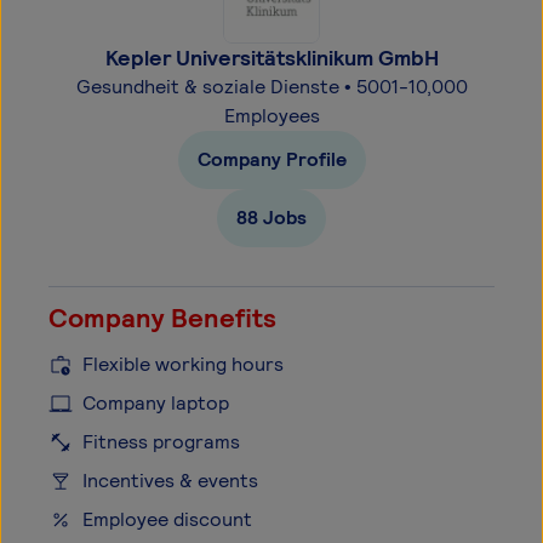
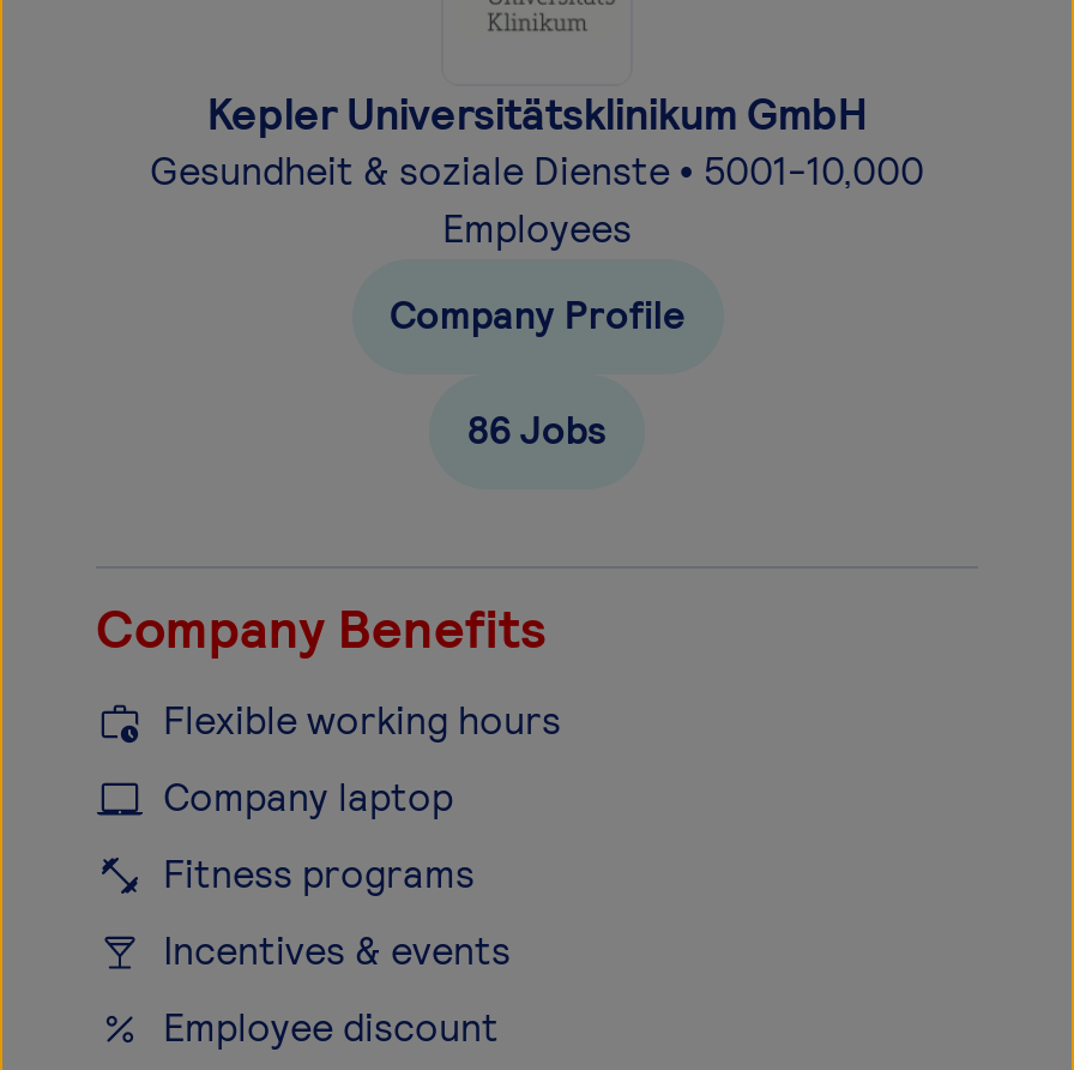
- 88 Jobs
+ 86 Jobs
